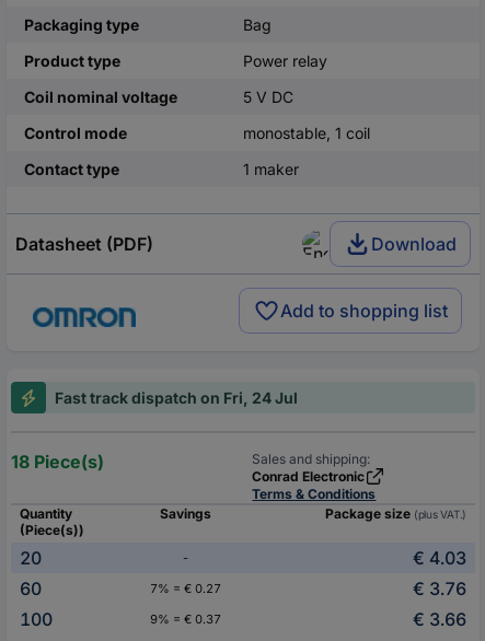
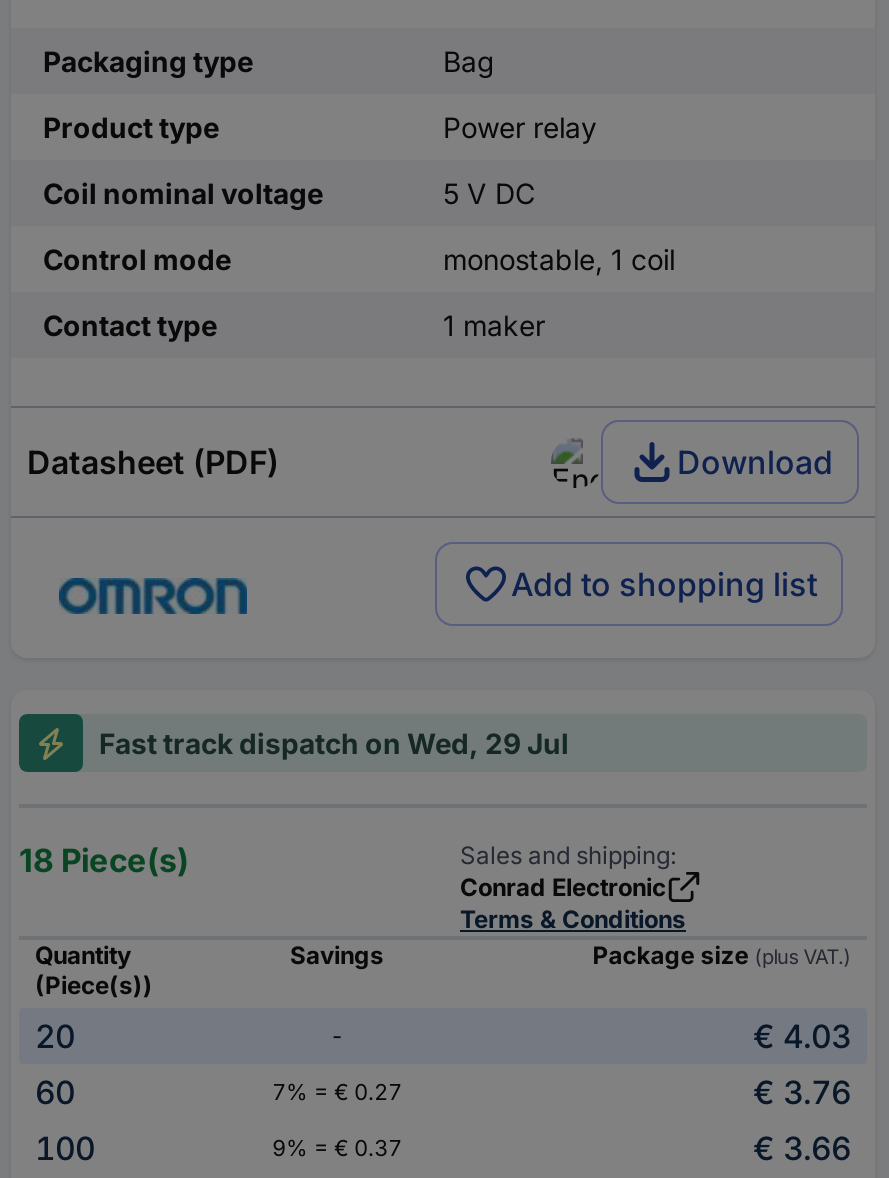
- Fast track dispatch on Fri, 24 Jul
+ Fast track dispatch on Wed, 29 Jul
